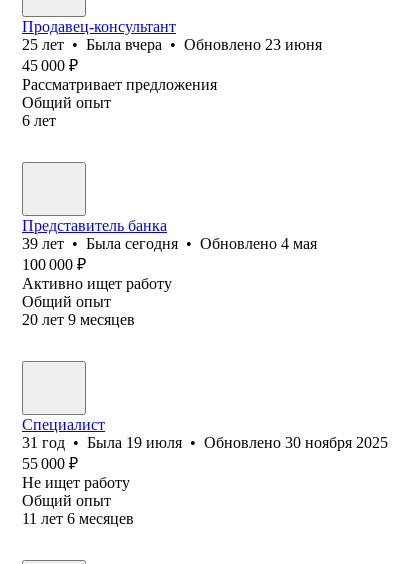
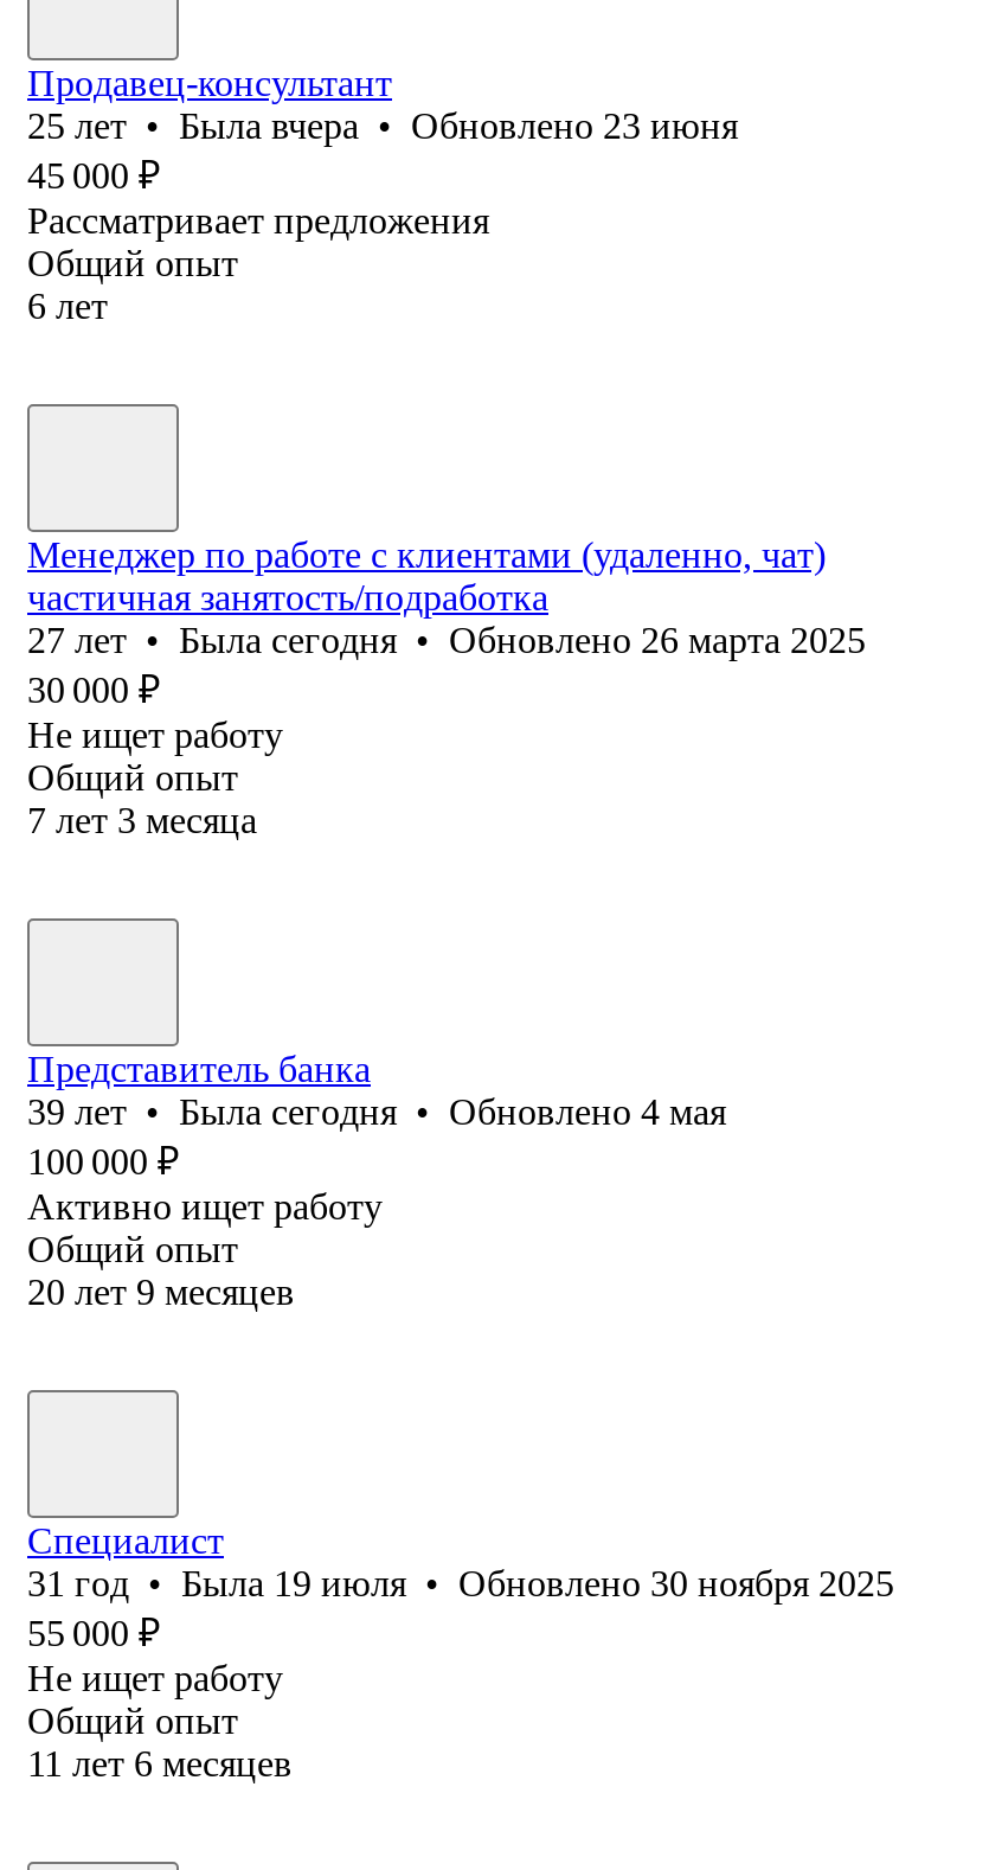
+ Менеджер по работе с клиентами (удаленно, чат)
+ частичная занятость/подработка
+ 27 лет • Была сегодня • Обновлено 26 марта 2025
+ 30 000 ₽
+ Не ищет работу
+ Общий опыт
+ 7 лет 3 месяца
